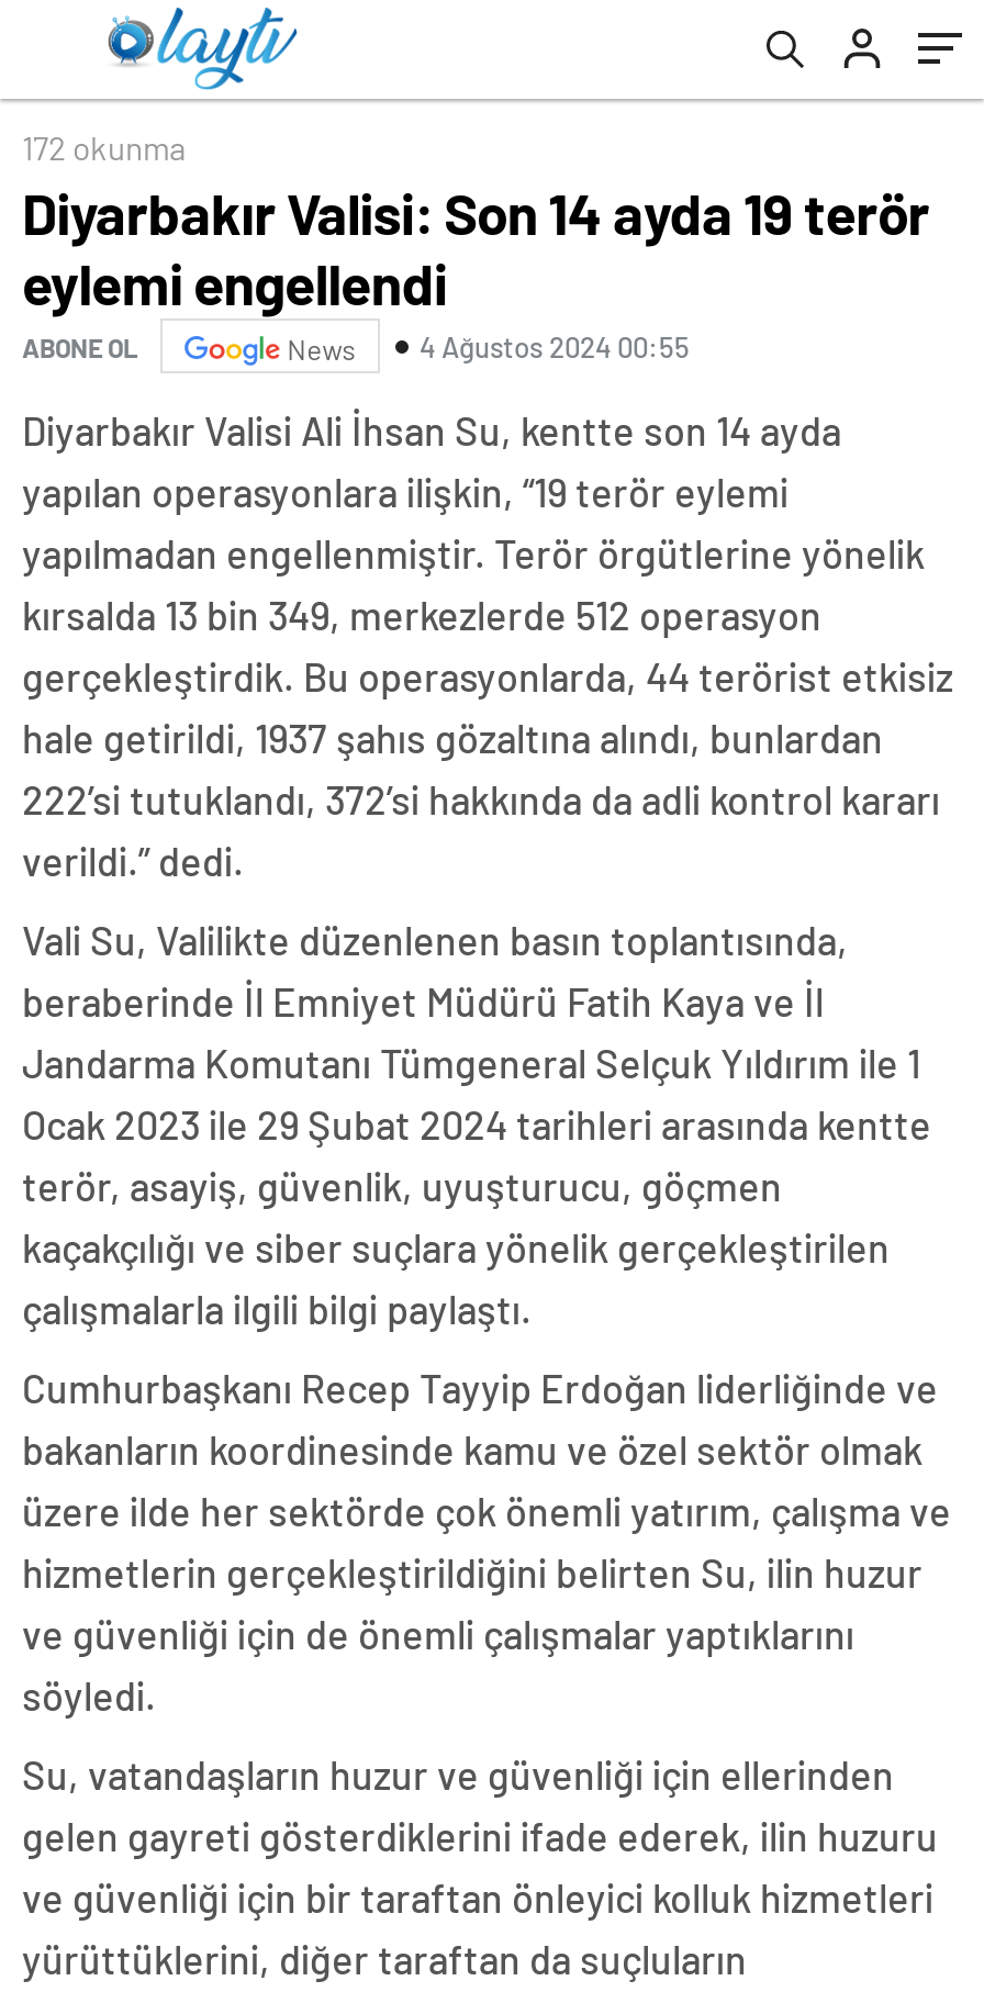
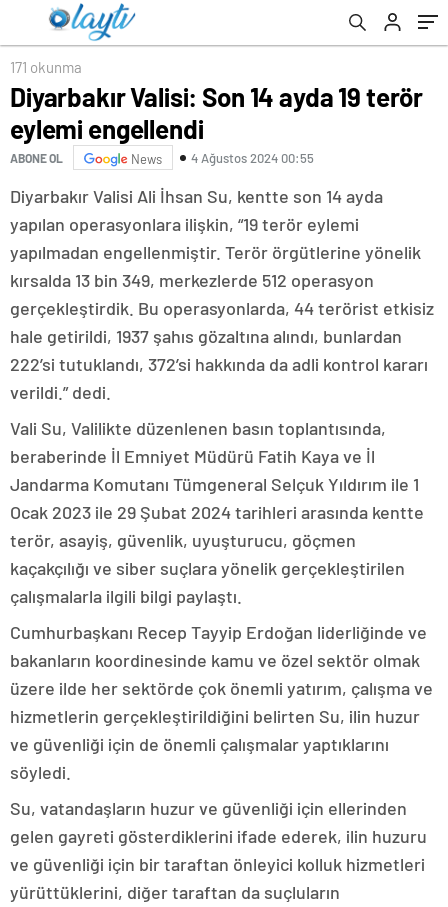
- 172 okunma
+ 171 okunma
